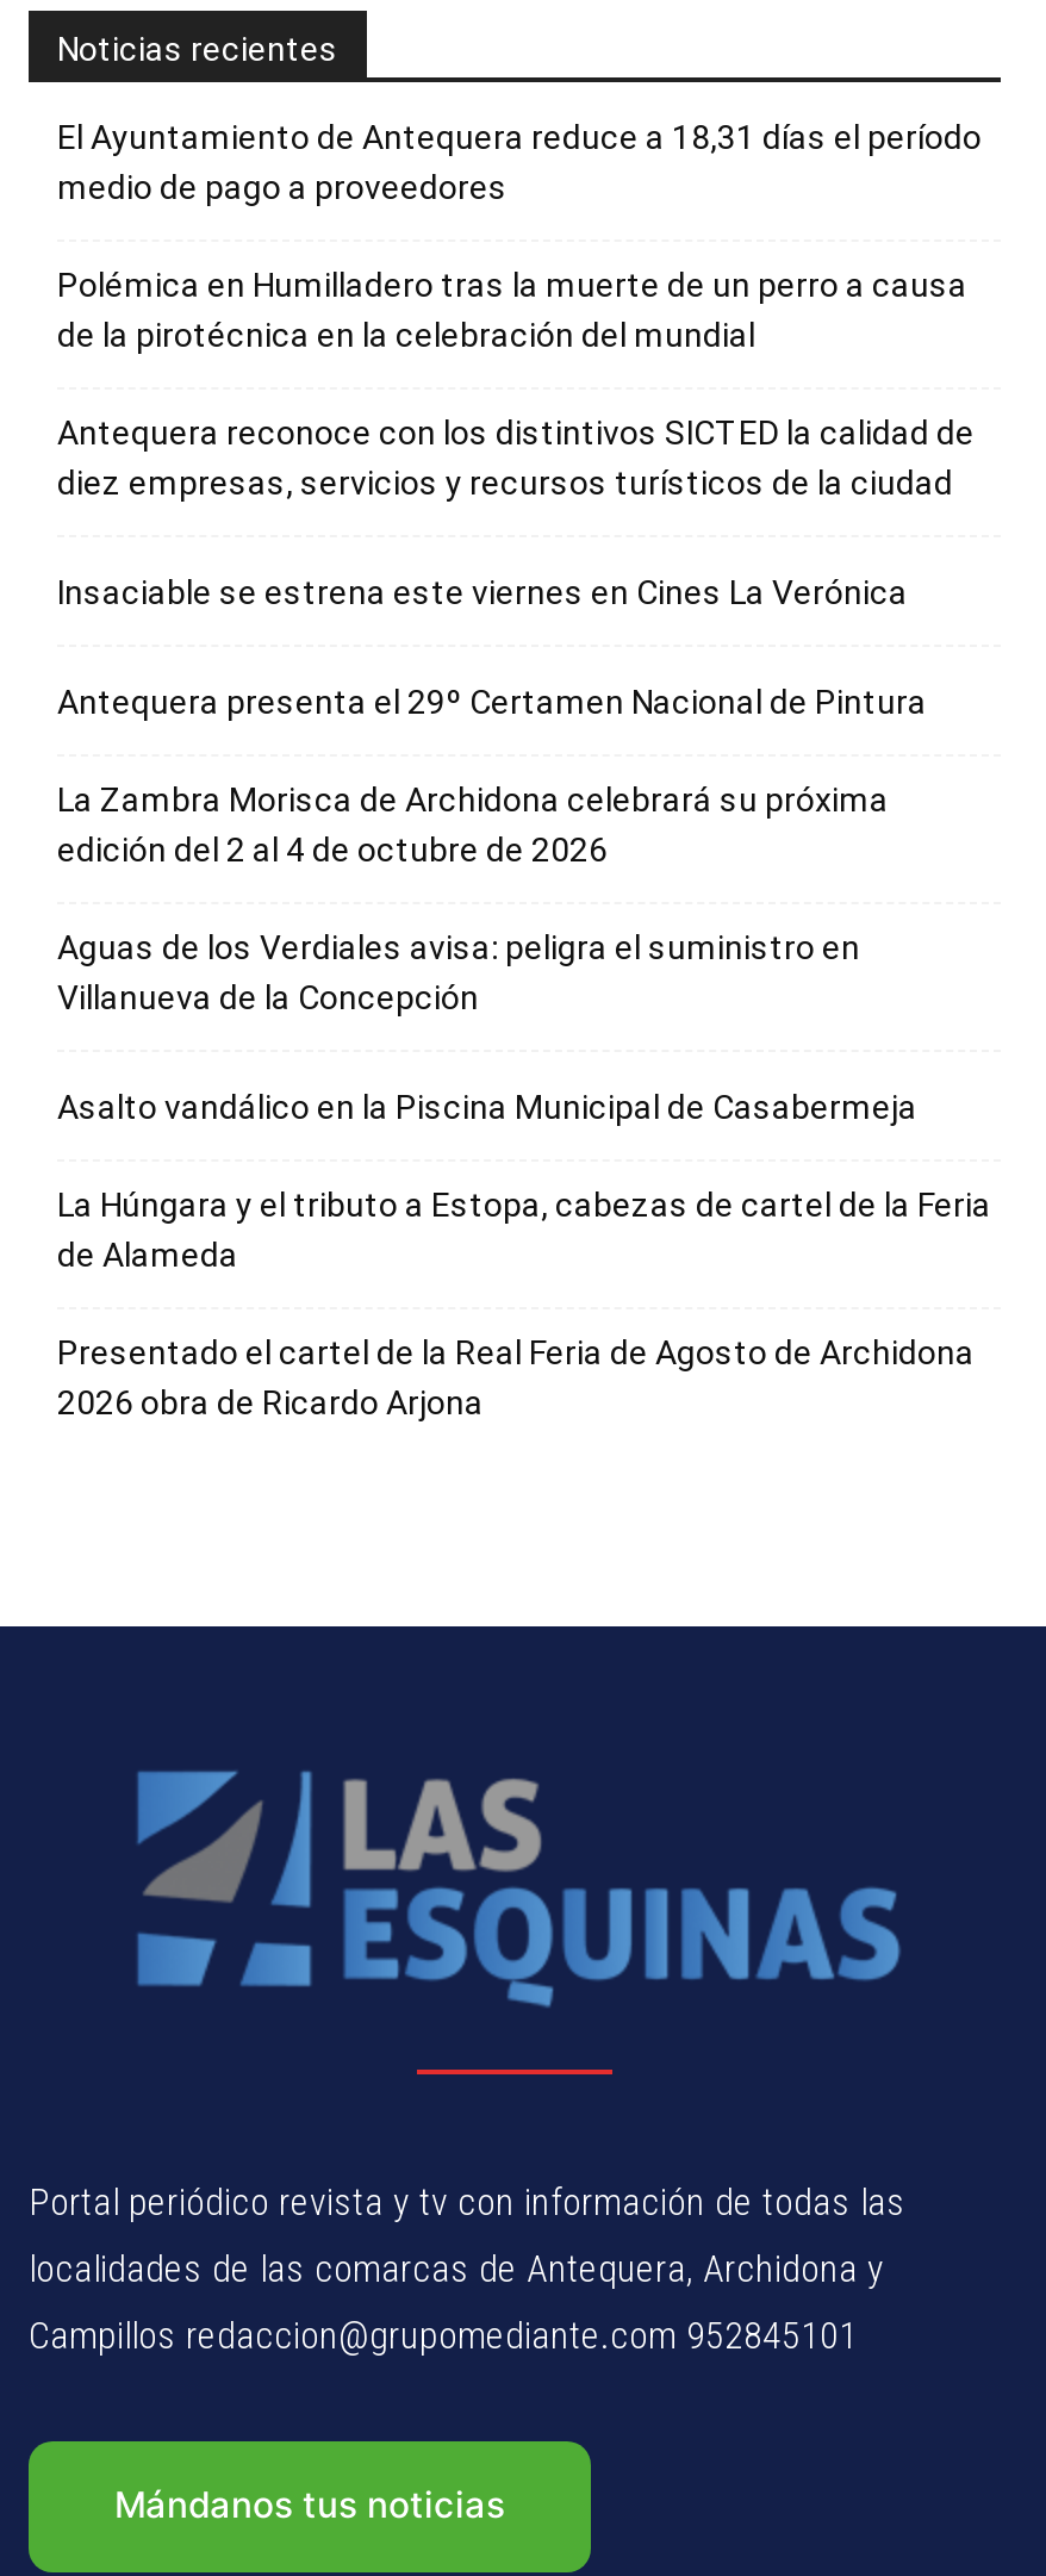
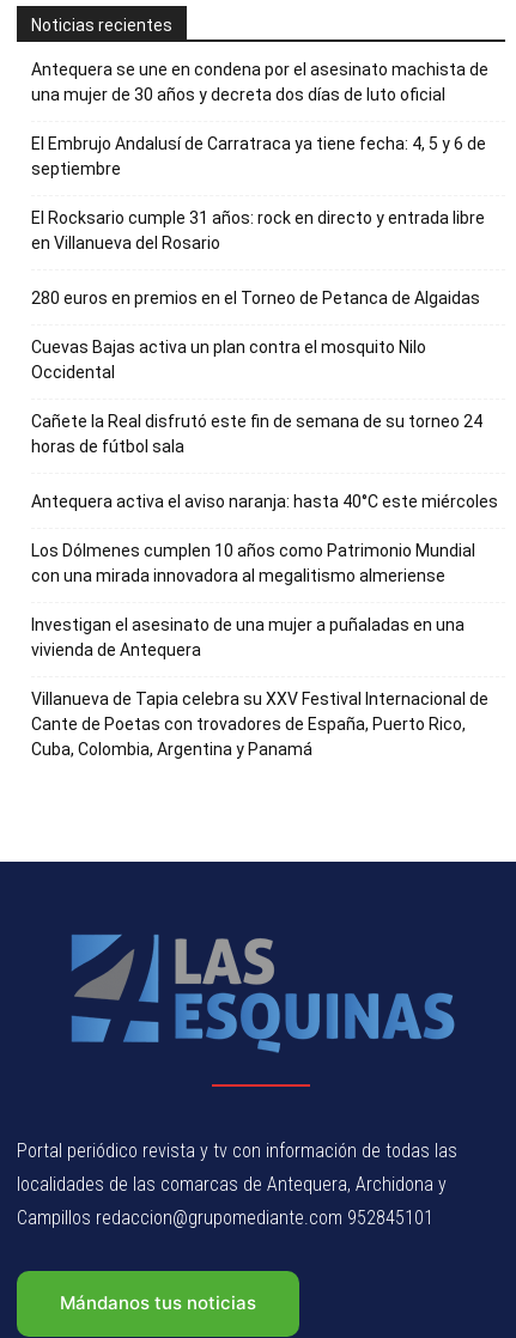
- El Ayuntamiento de Antequera reduce a 18,31 días el período
- medio de pago a proveedores
+ Antequera se une en condena por el asesinato machista de
+ una mujer de 30 años y decreta dos días de luto oficial

- Polémica en Humilladero tras la muerte de un perro a causa
- de la pirotécnica en la celebración del mundial
+ El Embrujo Andalusí de Carratraca ya tiene fecha: 4, 5 y 6 de
+ septiembre

- Antequera reconoce con los distintivos SICTED la calidad de
- diez empresas, servicios y recursos turísticos de la ciudad
+ El Rocksario cumple 31 años: rock en directo y entrada libre
+ en Villanueva del Rosario

- Insaciable se estrena este viernes en Cines La Verónica
+ 280 euros en premios en el Torneo de Petanca de Algaidas

- Antequera presenta el 29º Certamen Nacional de Pintura
+ Cuevas Bajas activa un plan contra el mosquito Nilo
+ Occidental

- La Zambra Morisca de Archidona celebrará su próxima
- edición del 2 al 4 de octubre de 2026
+ Cañete la Real disfrutó este fin de semana de su torneo 24
+ horas de fútbol sala

- Aguas de los Verdiales avisa: peligra el suministro en
- Villanueva de la Concepción
+ Antequera activa el aviso naranja: hasta 40°C este miércoles

- Asalto vandálico en la Piscina Municipal de Casabermeja
+ Los Dólmenes cumplen 10 años como Patrimonio Mundial
+ con una mirada innovadora al megalitismo almeriense

- La Húngara y el tributo a Estopa, cabezas de cartel de la Feria
- de Alameda
+ Investigan el asesinato de una mujer a puñaladas en una
+ vivienda de Antequera

- Presentado el cartel de la Real Feria de Agosto de Archidona
- 2026 obra de Ricardo Arjona
+ Villanueva de Tapia celebra su XXV Festival Internacional de
+ Cante de Poetas con trovadores de España, Puerto Rico,
+ Cuba, Colombia, Argentina y Panamá
